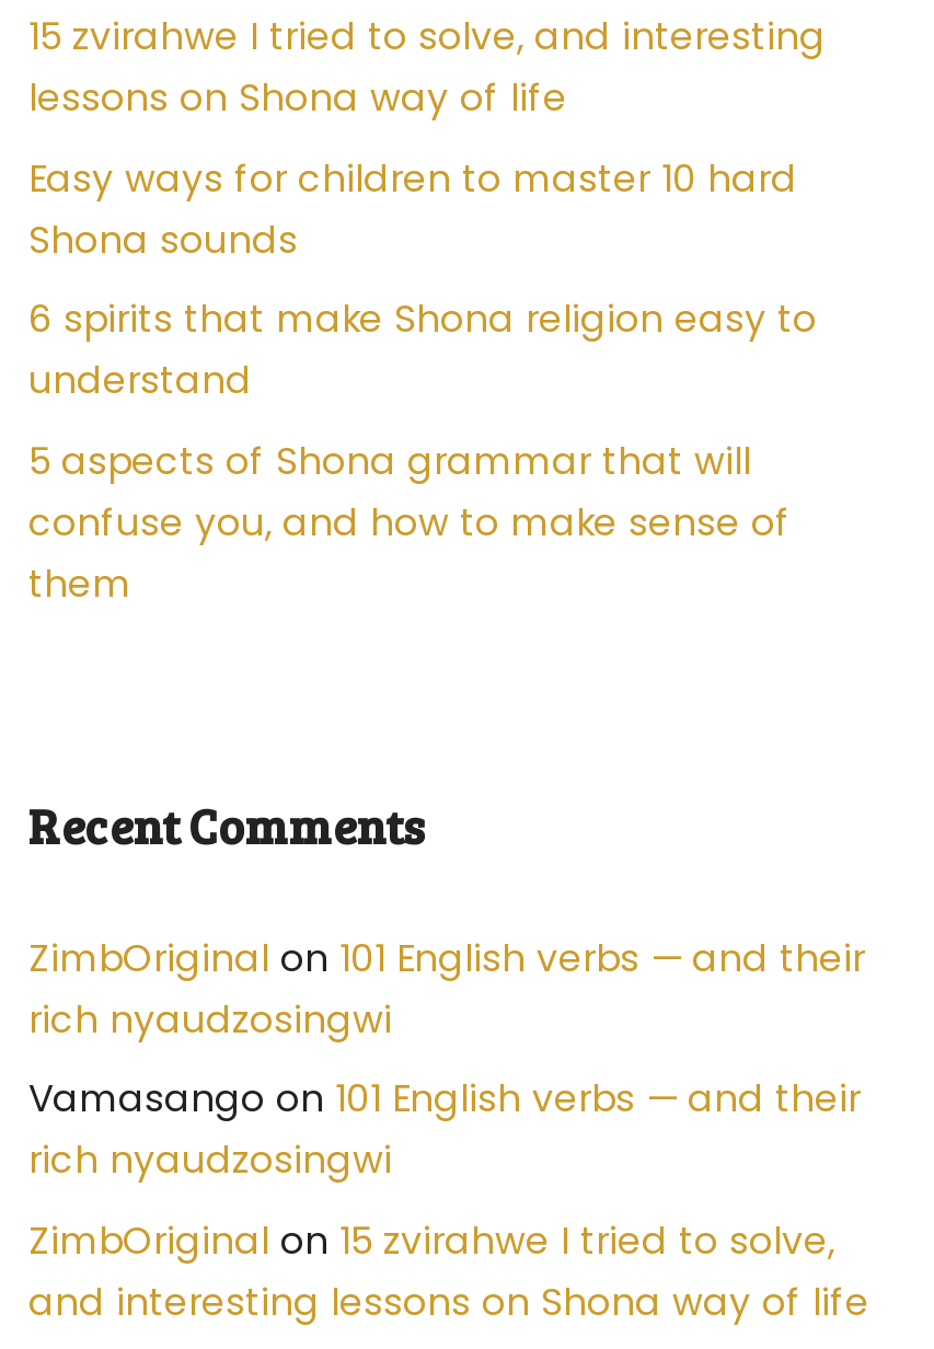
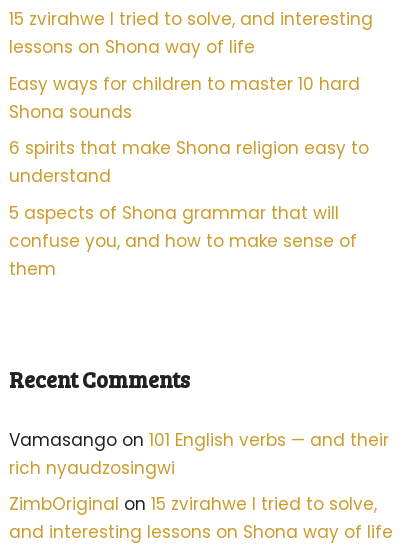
- ZimbOriginal on 101 English verbs — and their
- rich nyaudzosingwi
